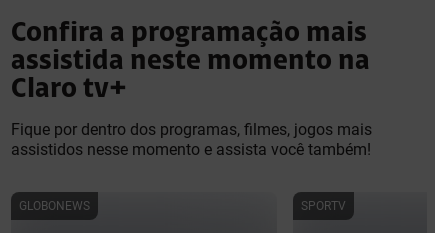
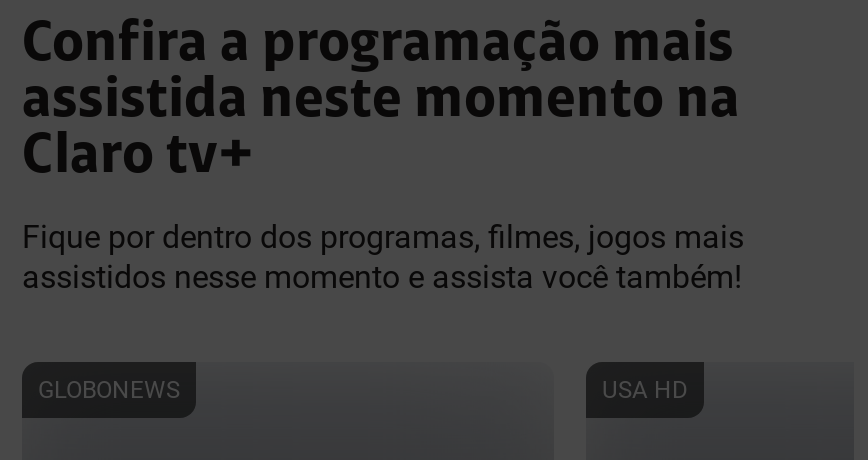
- SPORTV
+ USA HD
